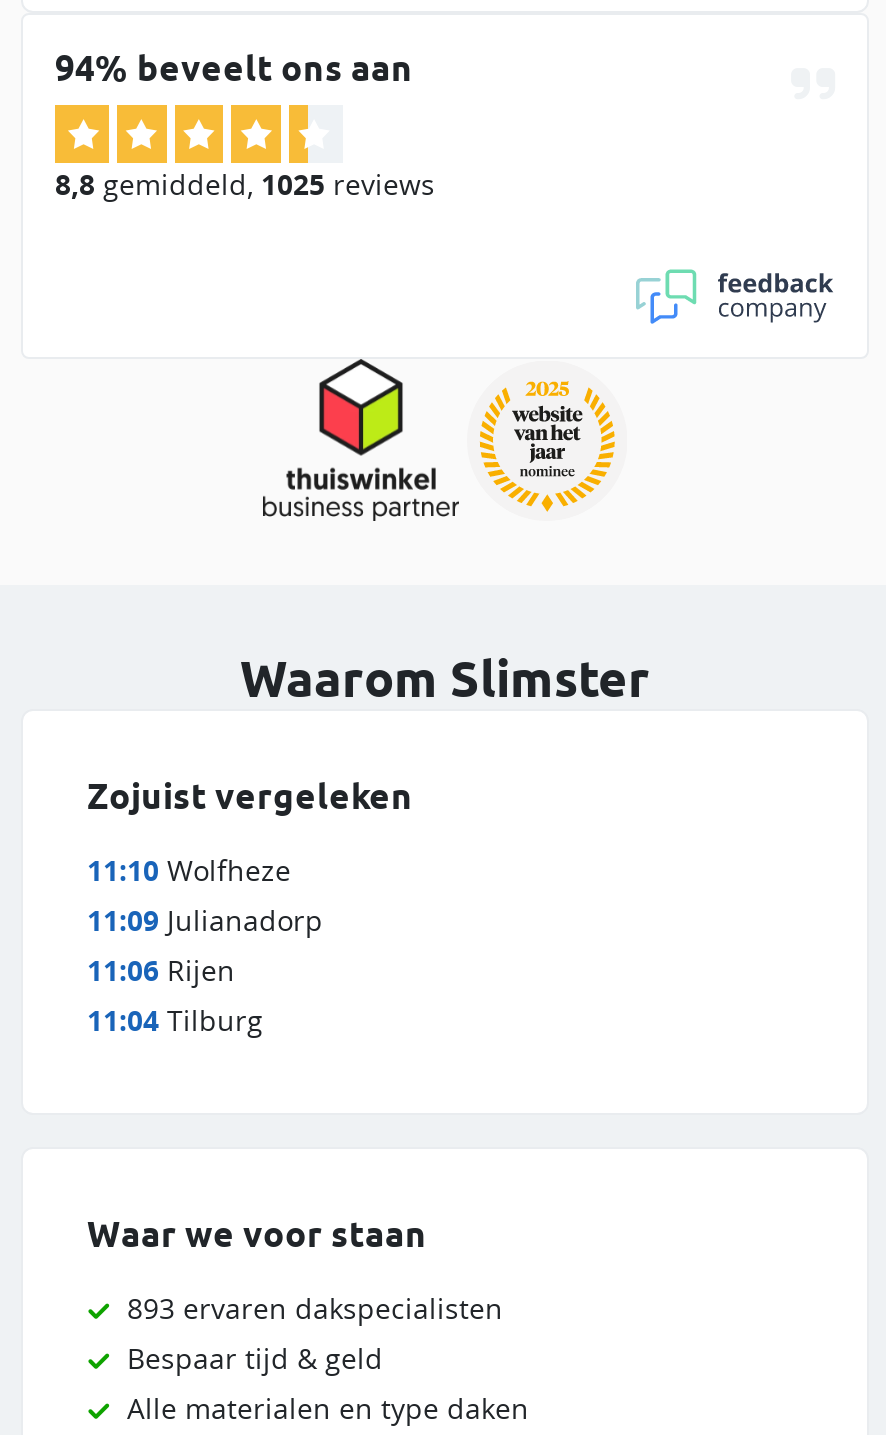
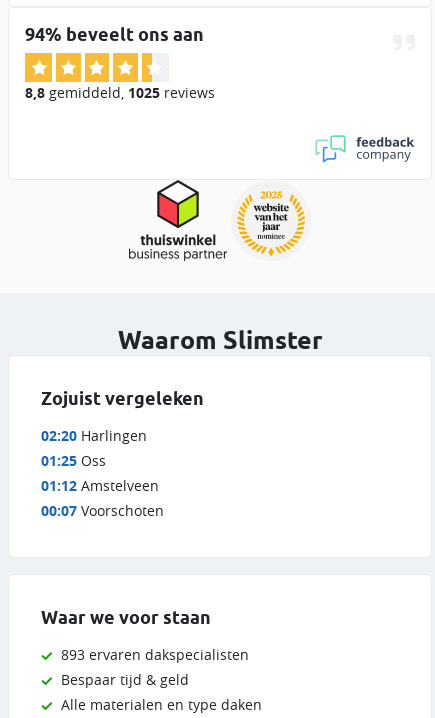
- 11:10 Wolfheze
- 11:09 Julianadorp
- 11:06 Rijen
- 11:04 Tilburg
+ 02:20 Harlingen
+ 01:25 Oss
+ 01:12 Amstelveen
+ 00:07 Voorschoten
